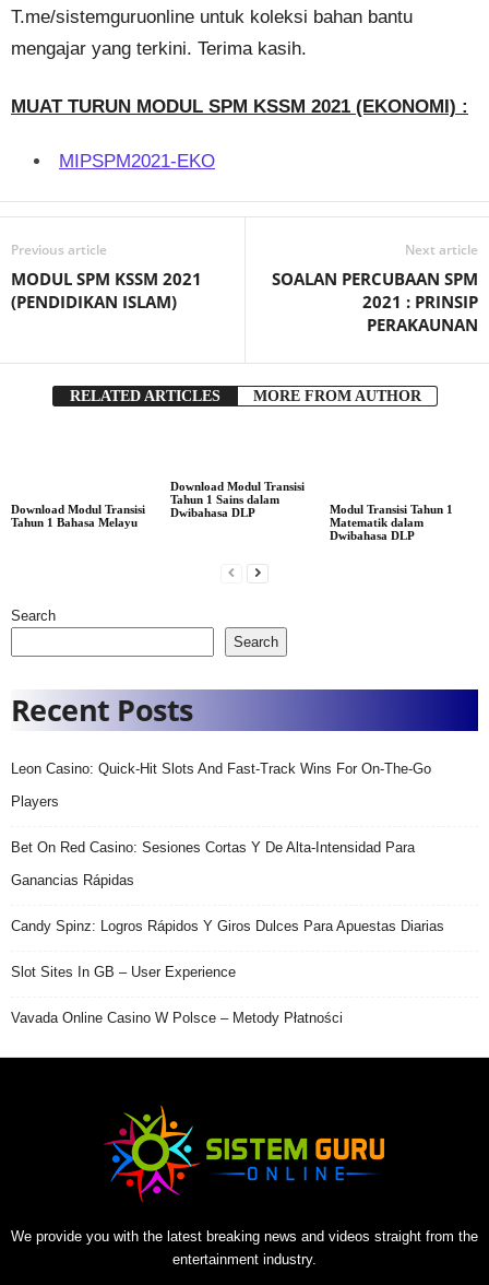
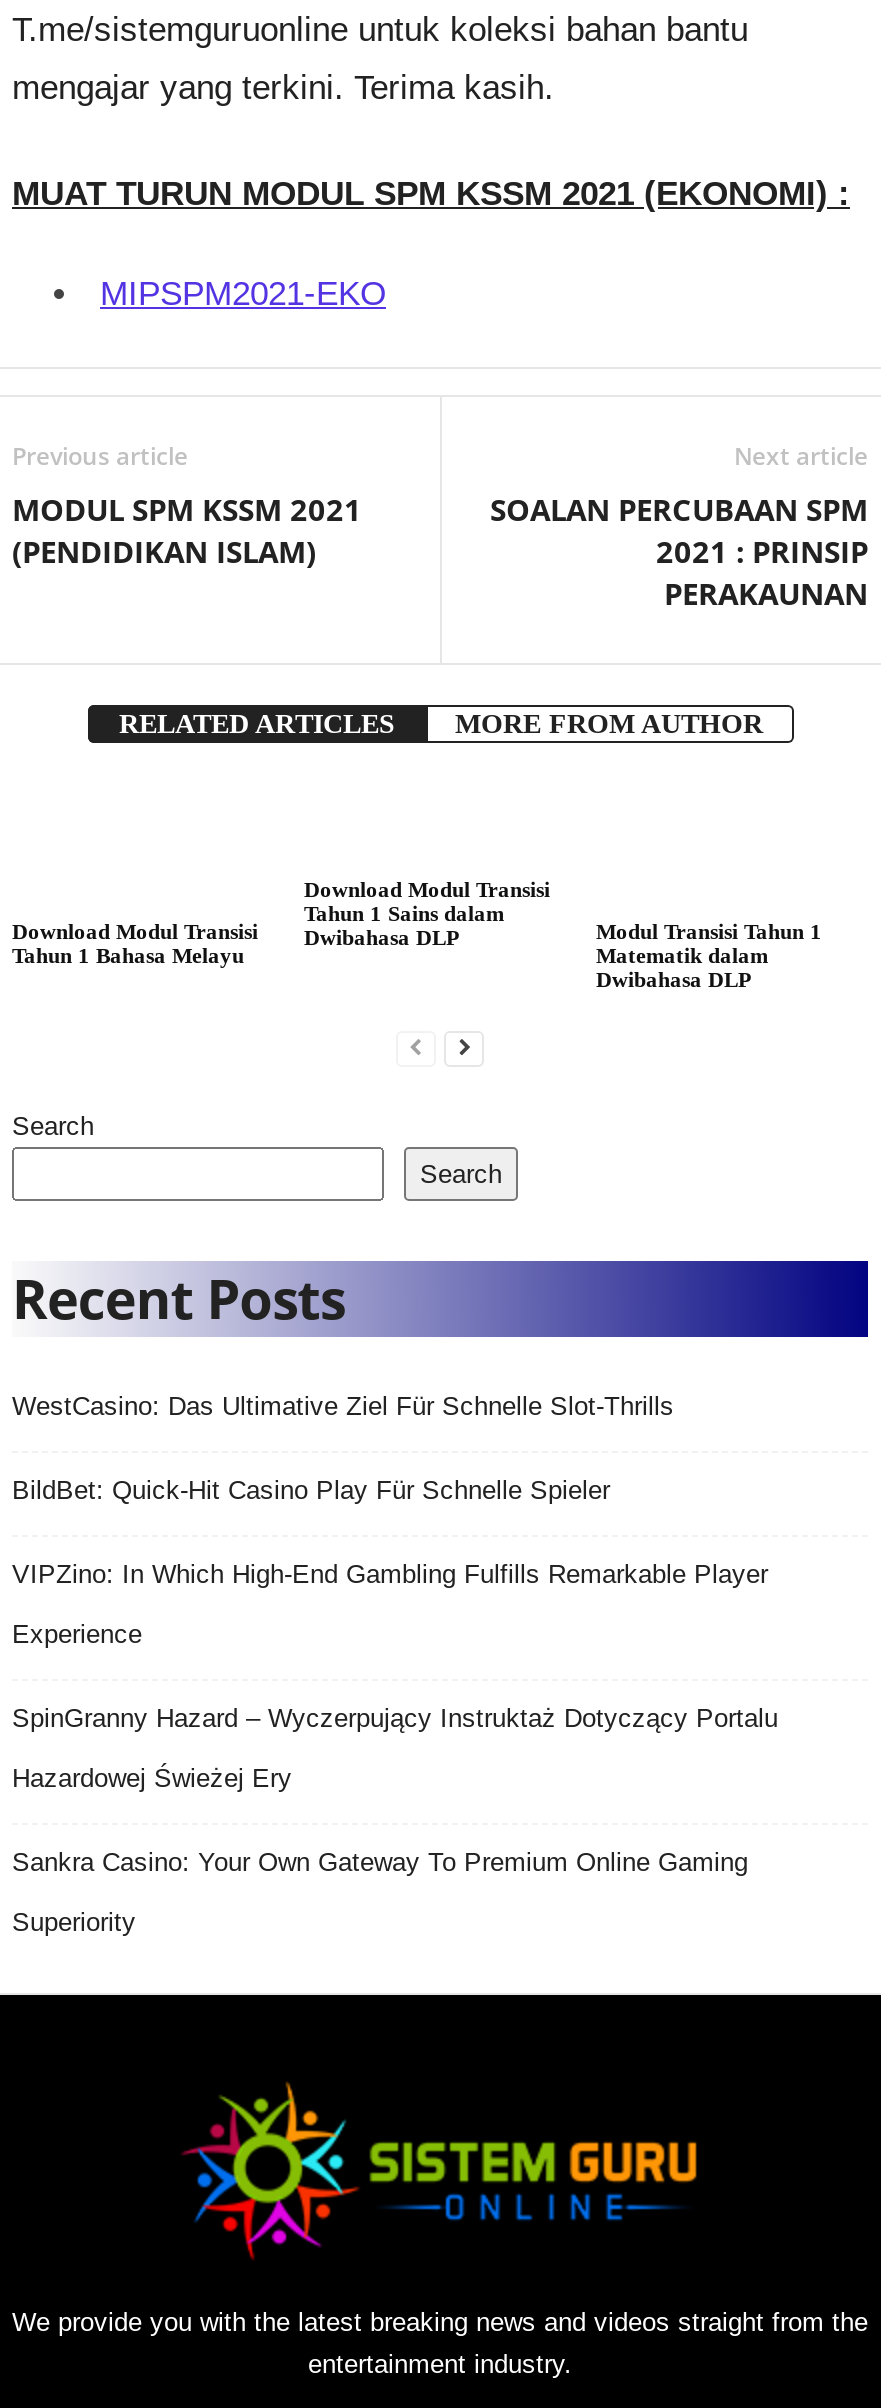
- Leon Casino: Quick‑Hit Slots And Fast‑Track Wins For On‑The‑Go
- Players
- Bet On Red Casino: Sesiones Cortas Y De Alta‑intensidad Para
- Ganancias Rápidas
- Candy Spinz: Logros Rápidos Y Giros Dulces Para Apuestas Diarias
- Slot Sites In GB – User Experience
- Vavada Online Casino W Polsce – Metody Płatności
+ WestCasino: Das Ultimative Ziel Für Schnelle Slot‑Thrills
+ BildBet: Quick‑Hit Casino Play Für Schnelle Spieler
+ VIPZino: In Which High-End Gambling Fulfills Remarkable Player
+ Experience
+ SpinGranny Hazard – Wyczerpujący Instruktaż Dotyczący Portalu
+ Hazardowej Świeżej Ery
+ Sankra Casino: Your Own Gateway To Premium Online Gaming
+ Superiority
